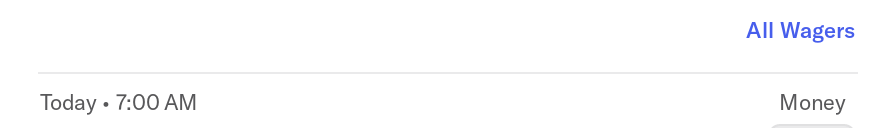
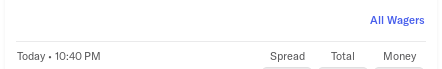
- Today • 7:00 AM
+ Today • 10:40 PM
+ Spread
+ Total
